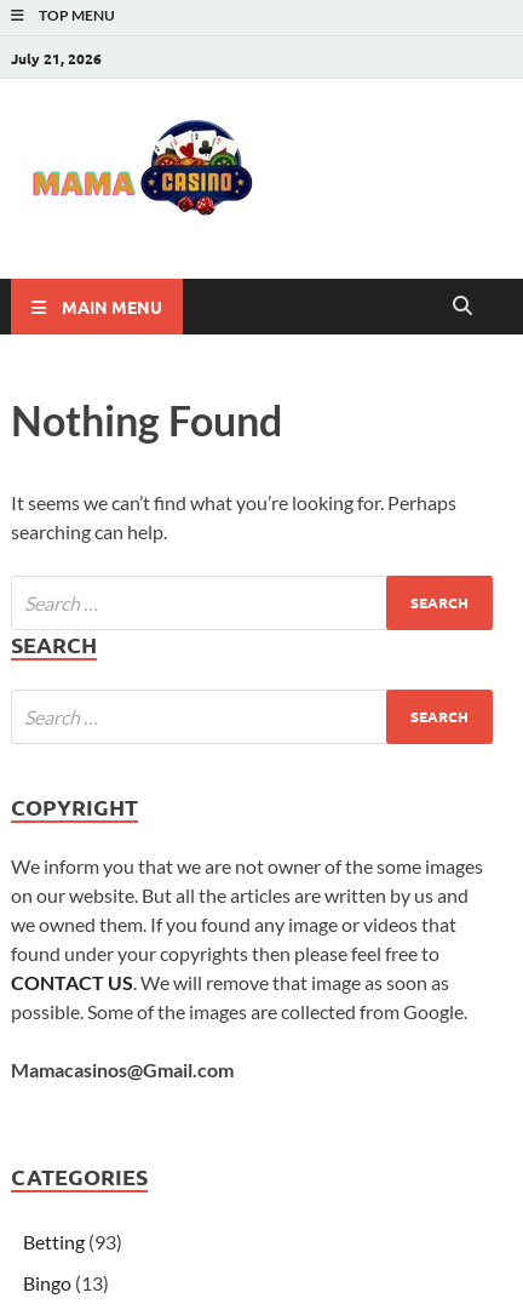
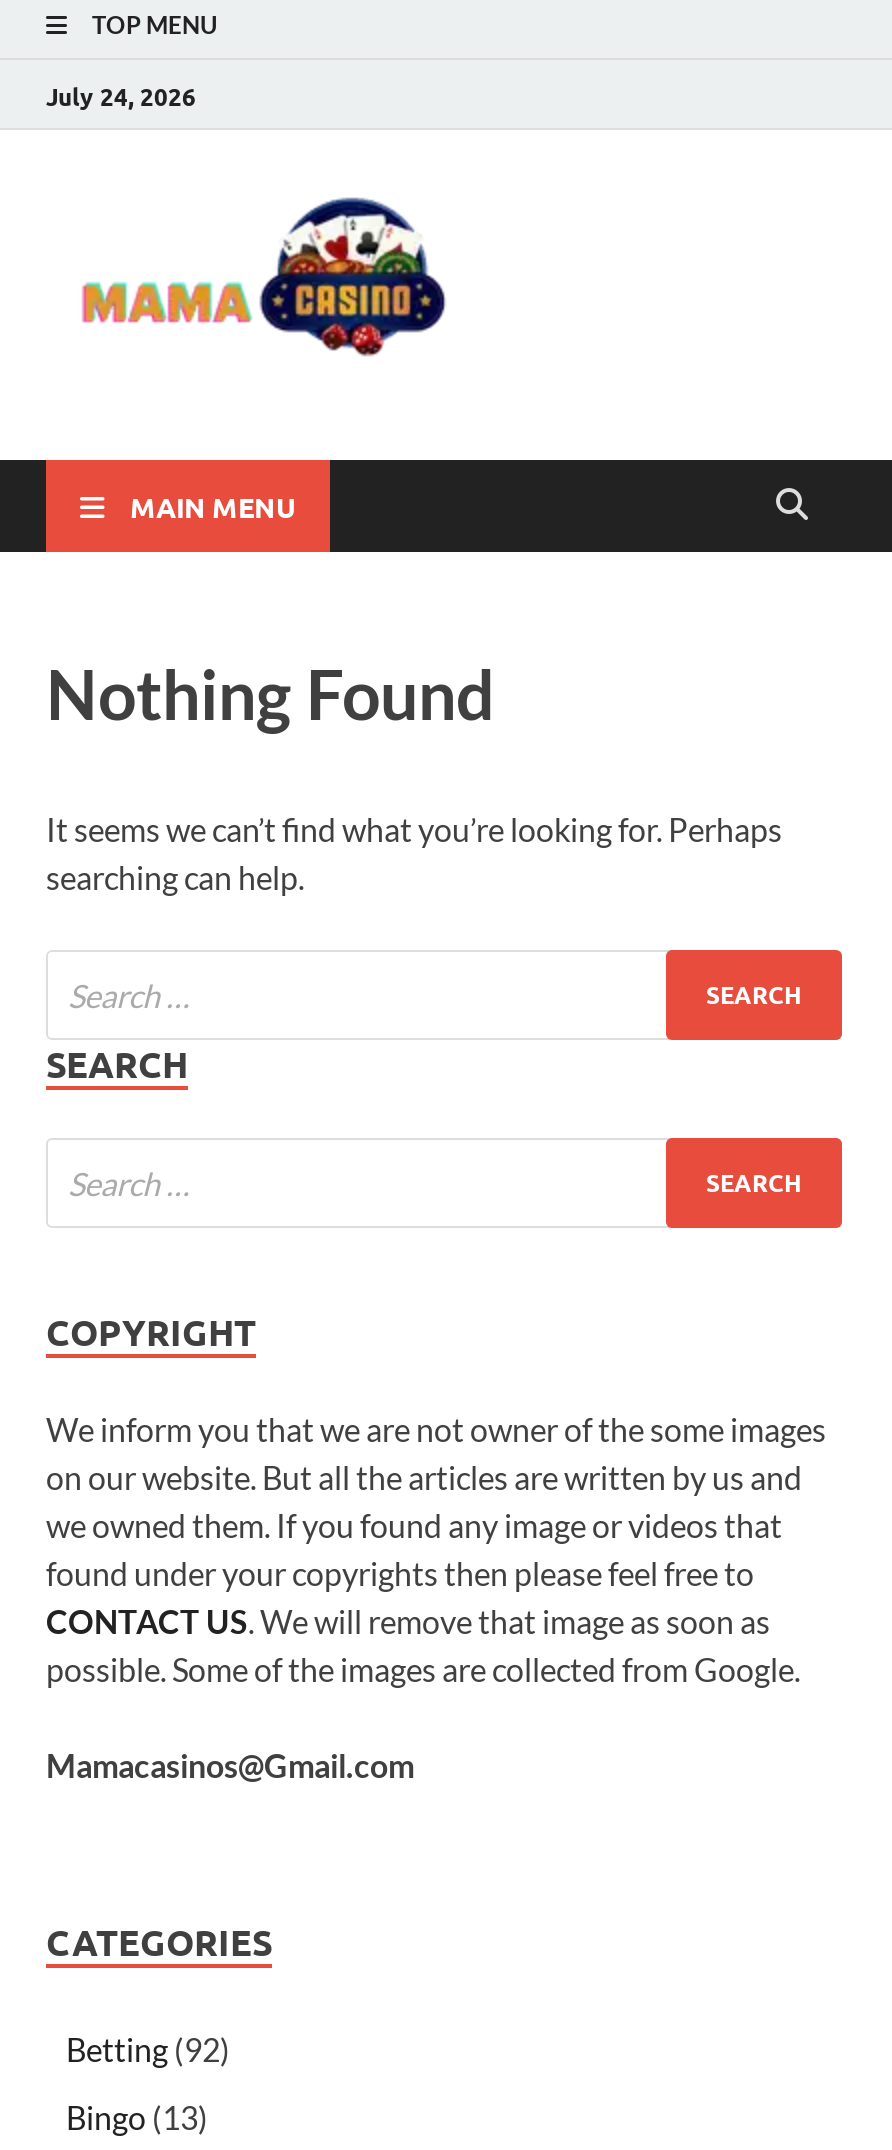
- July 21, 2026
+ July 24, 2026

- Betting (93)
+ Betting (92)
